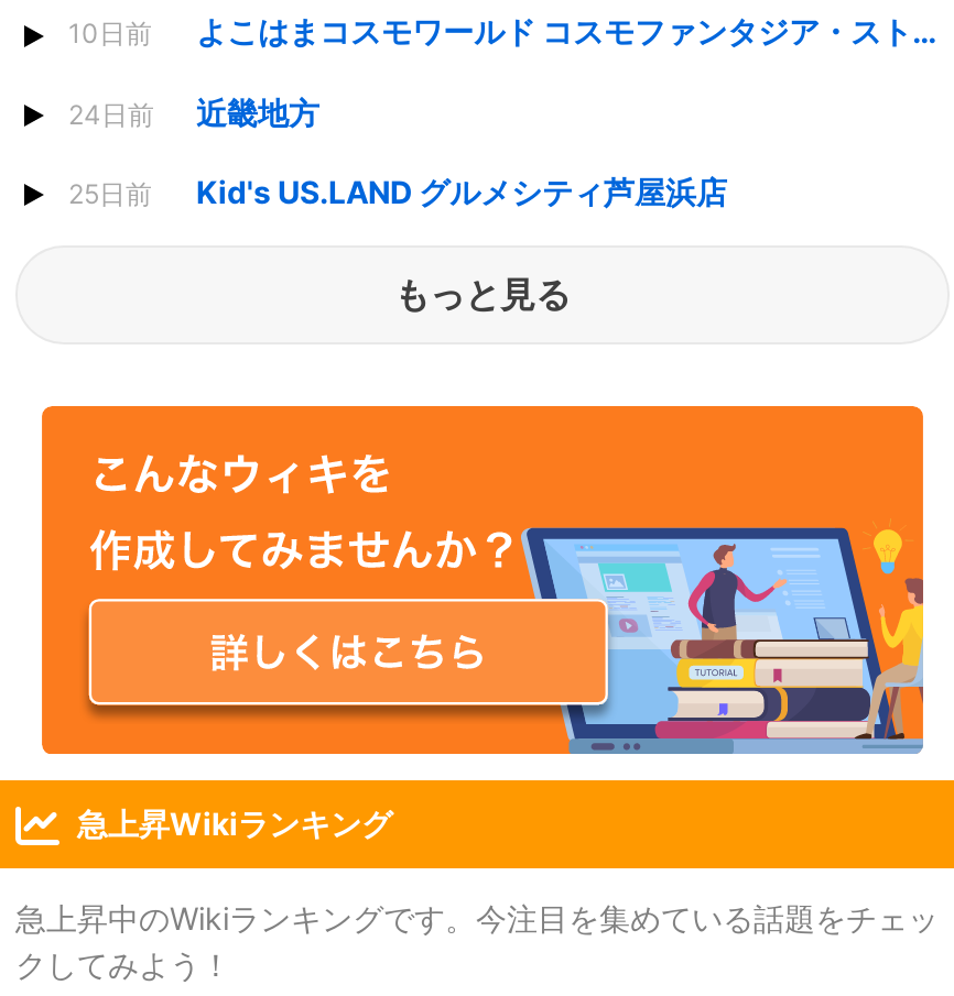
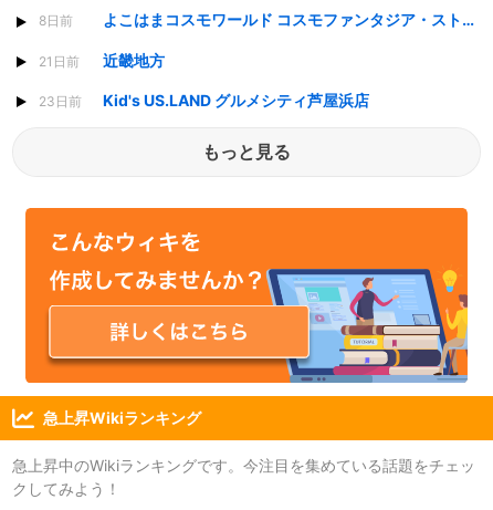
- 10日前
+ 8日前

- 24日前 近畿地方
+ 21日前 近畿地方

- 25日前 Kid's US.LAND グルメシティ芦屋浜店
+ 23日前 Kid's US.LAND グルメシティ芦屋浜店
